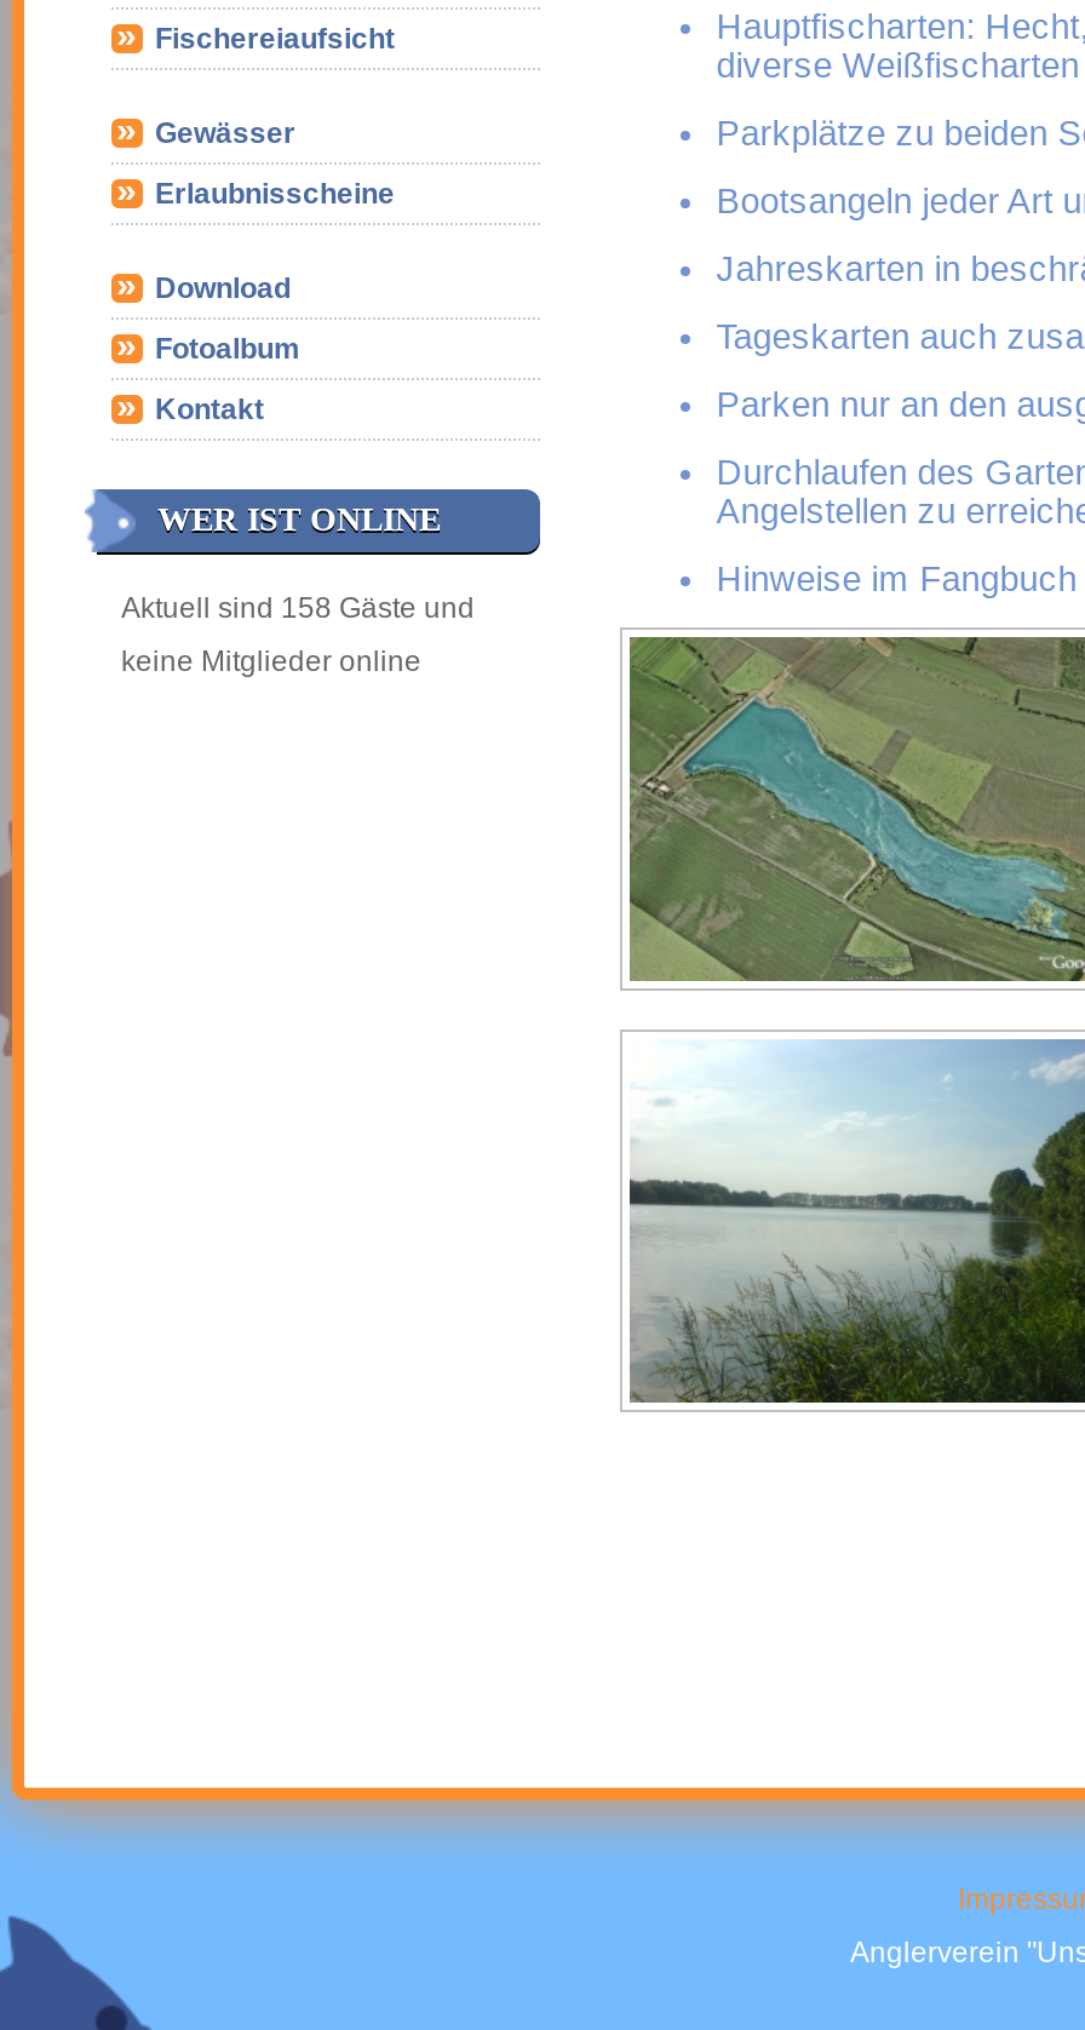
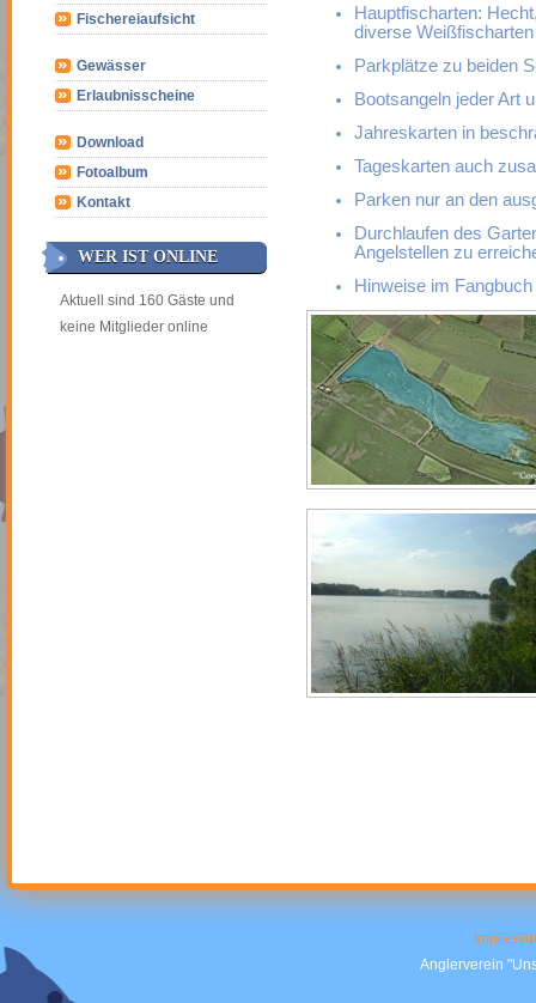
- Aktuell sind 158 Gäste und
+ Aktuell sind 160 Gäste und
